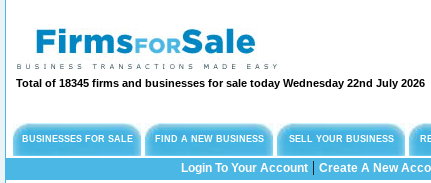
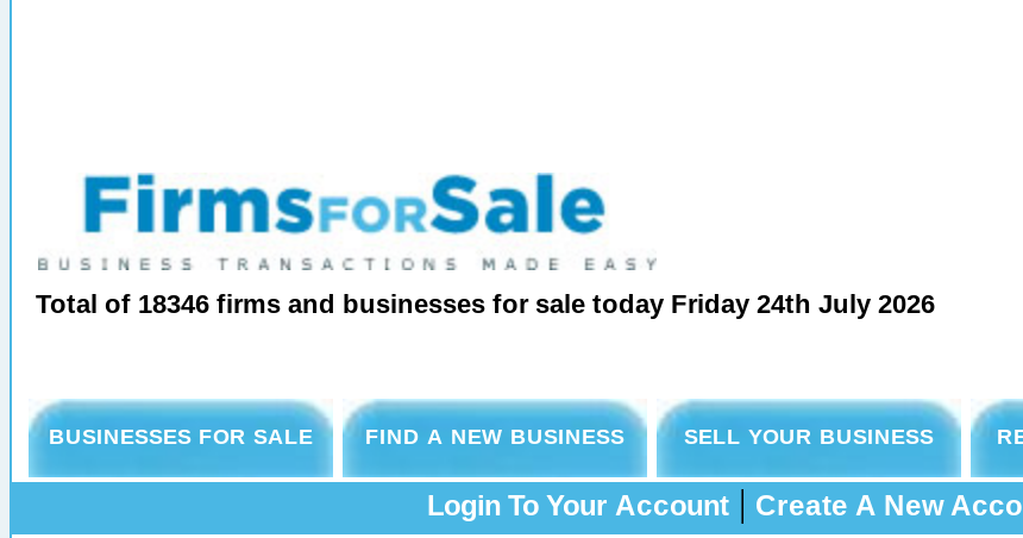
- Total of 18345 firms and businesses for sale today Wednesday 22nd July 2026
+ Total of 18346 firms and businesses for sale today Friday 24th July 2026
